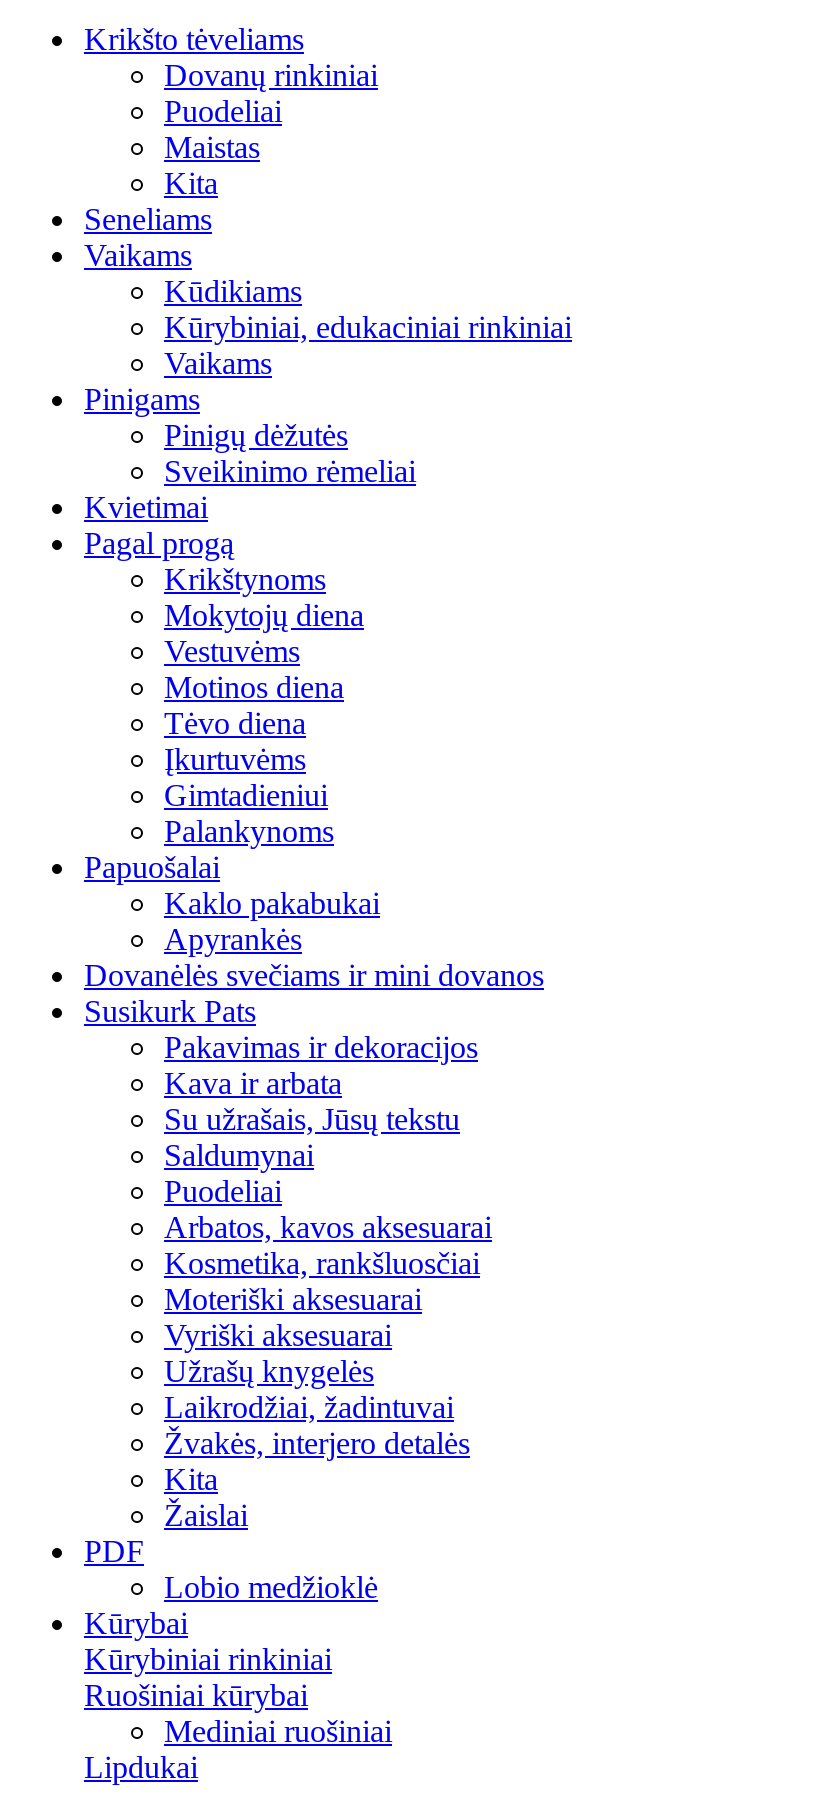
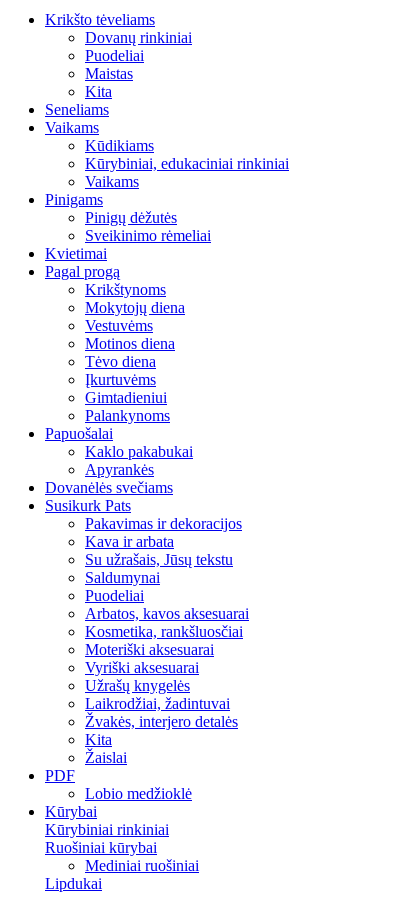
- Dovanėlės svečiams ir mini dovanos
+ Dovanėlės svečiams
